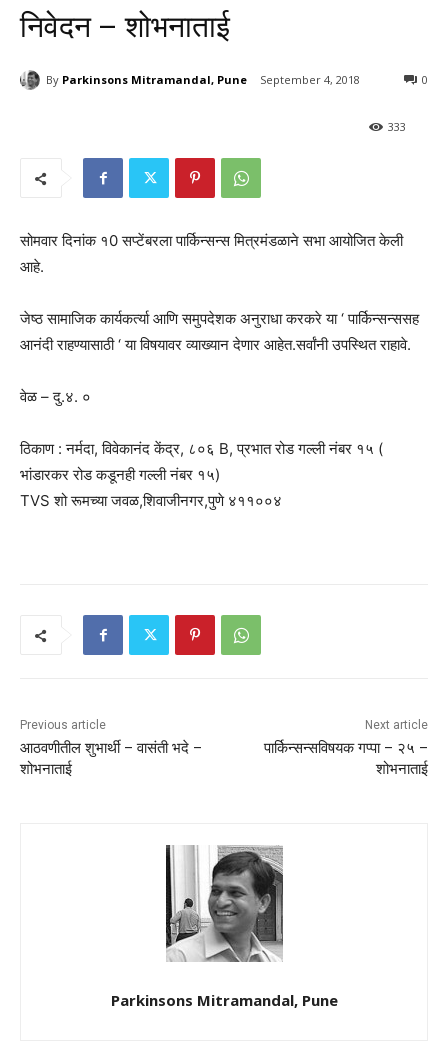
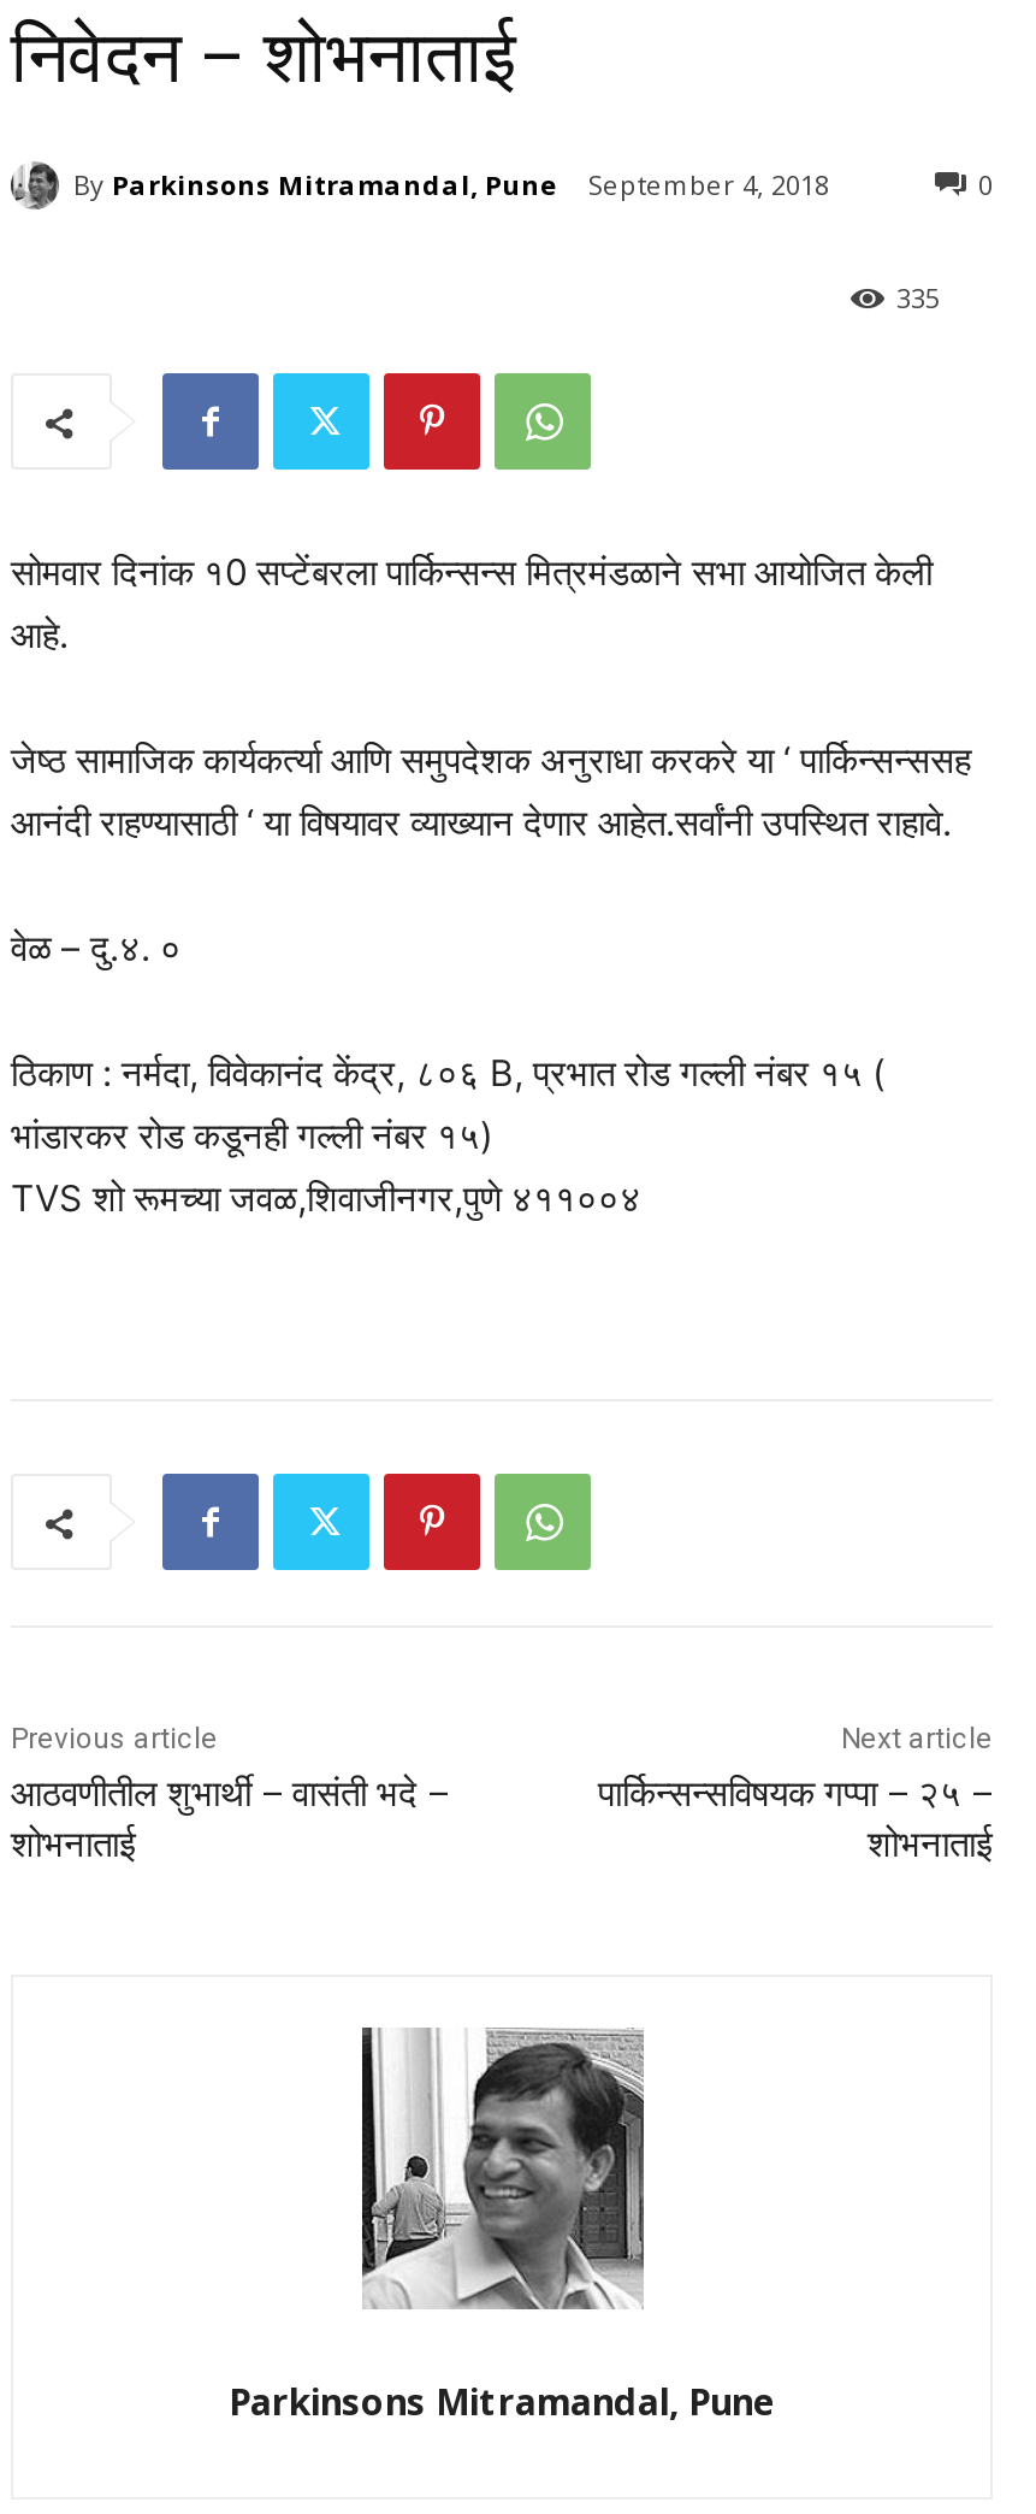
- 333
+ 335
